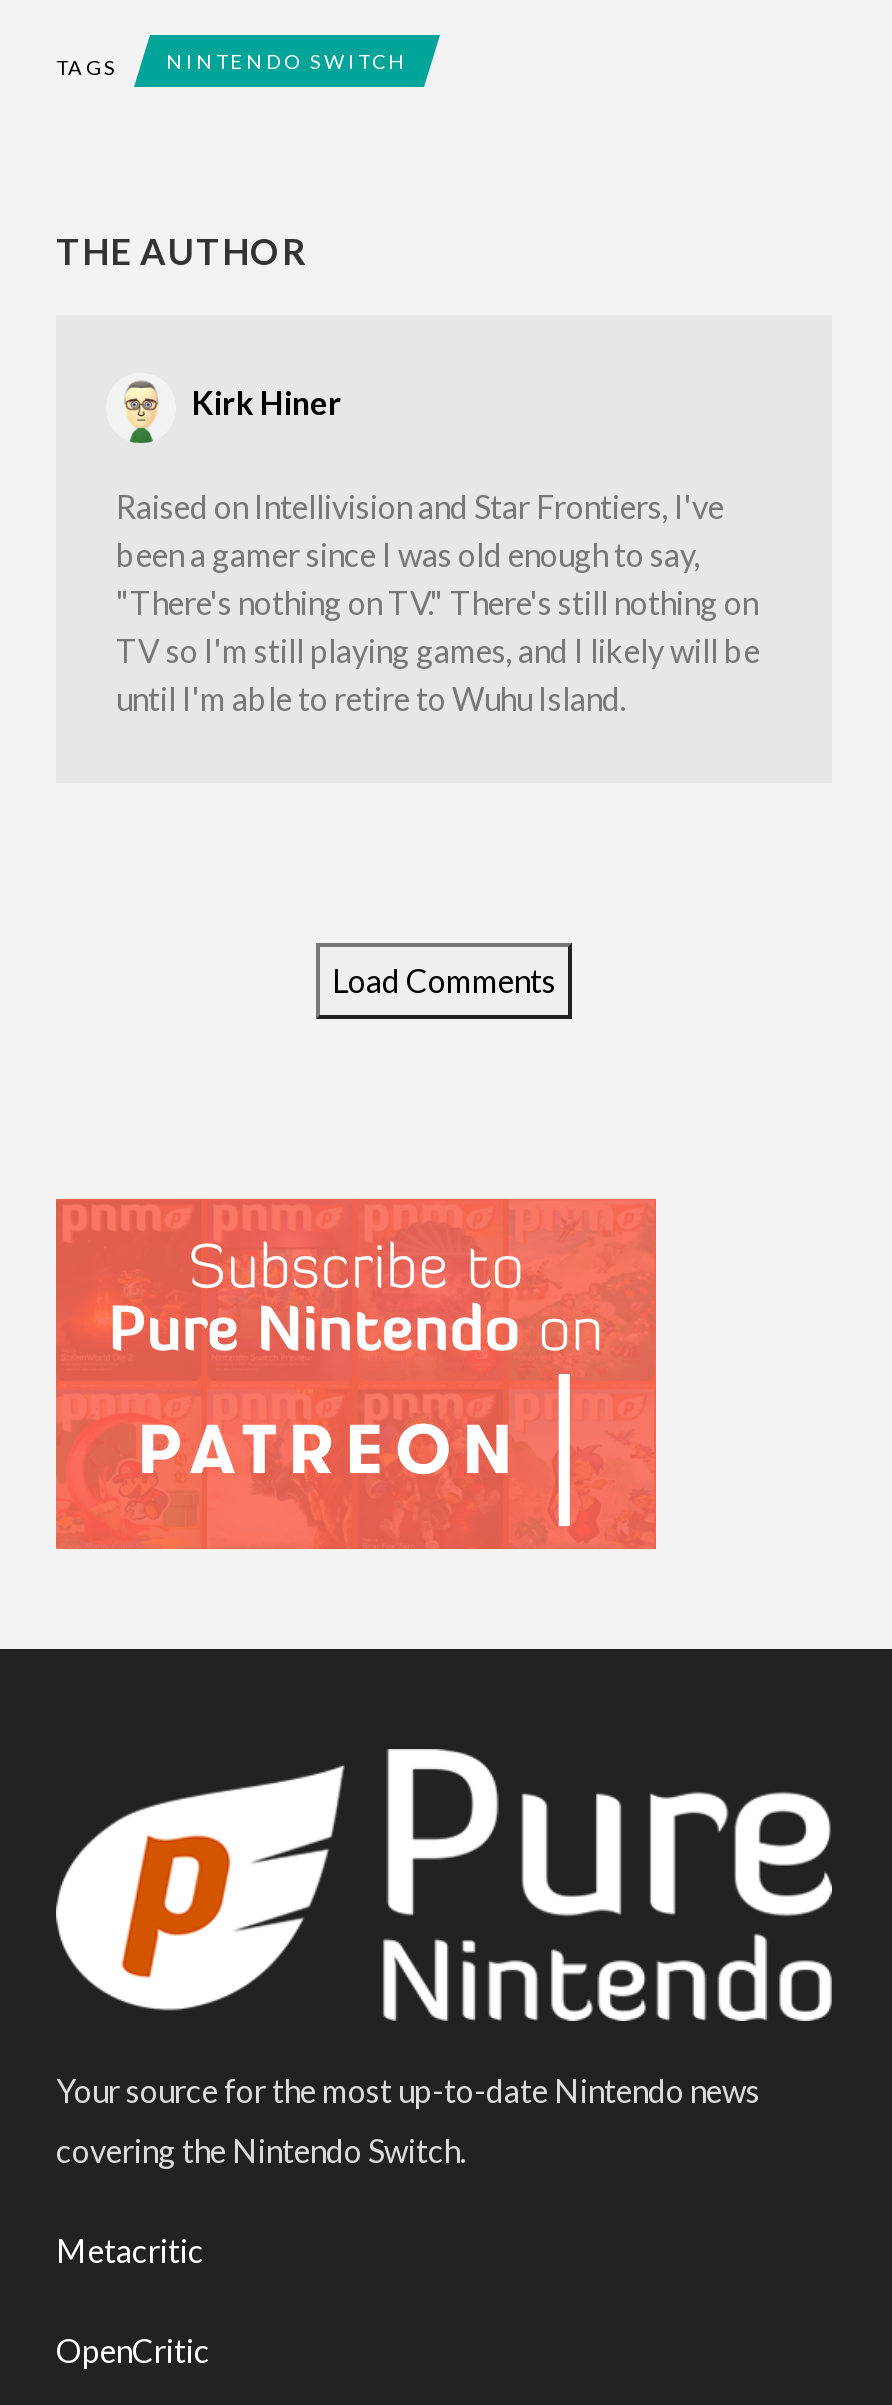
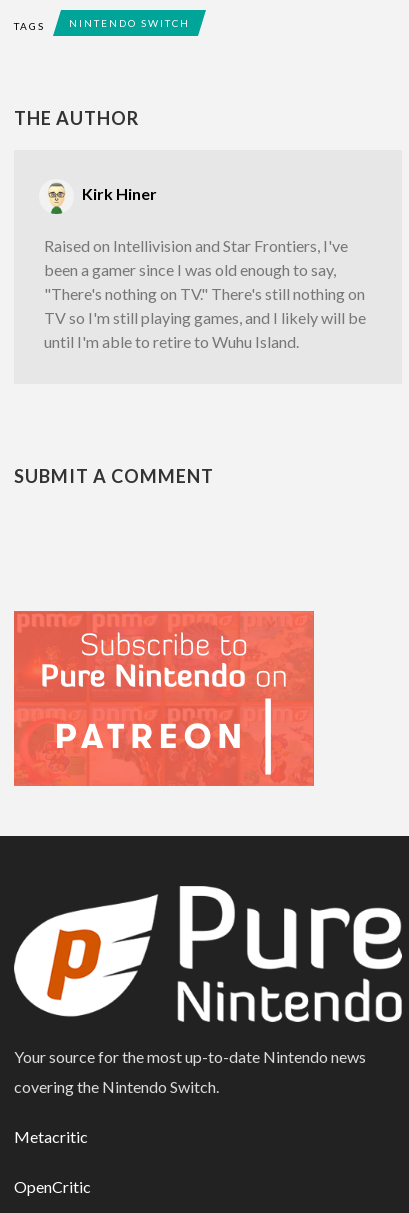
- Load Comments
+ SUBMIT A COMMENT
